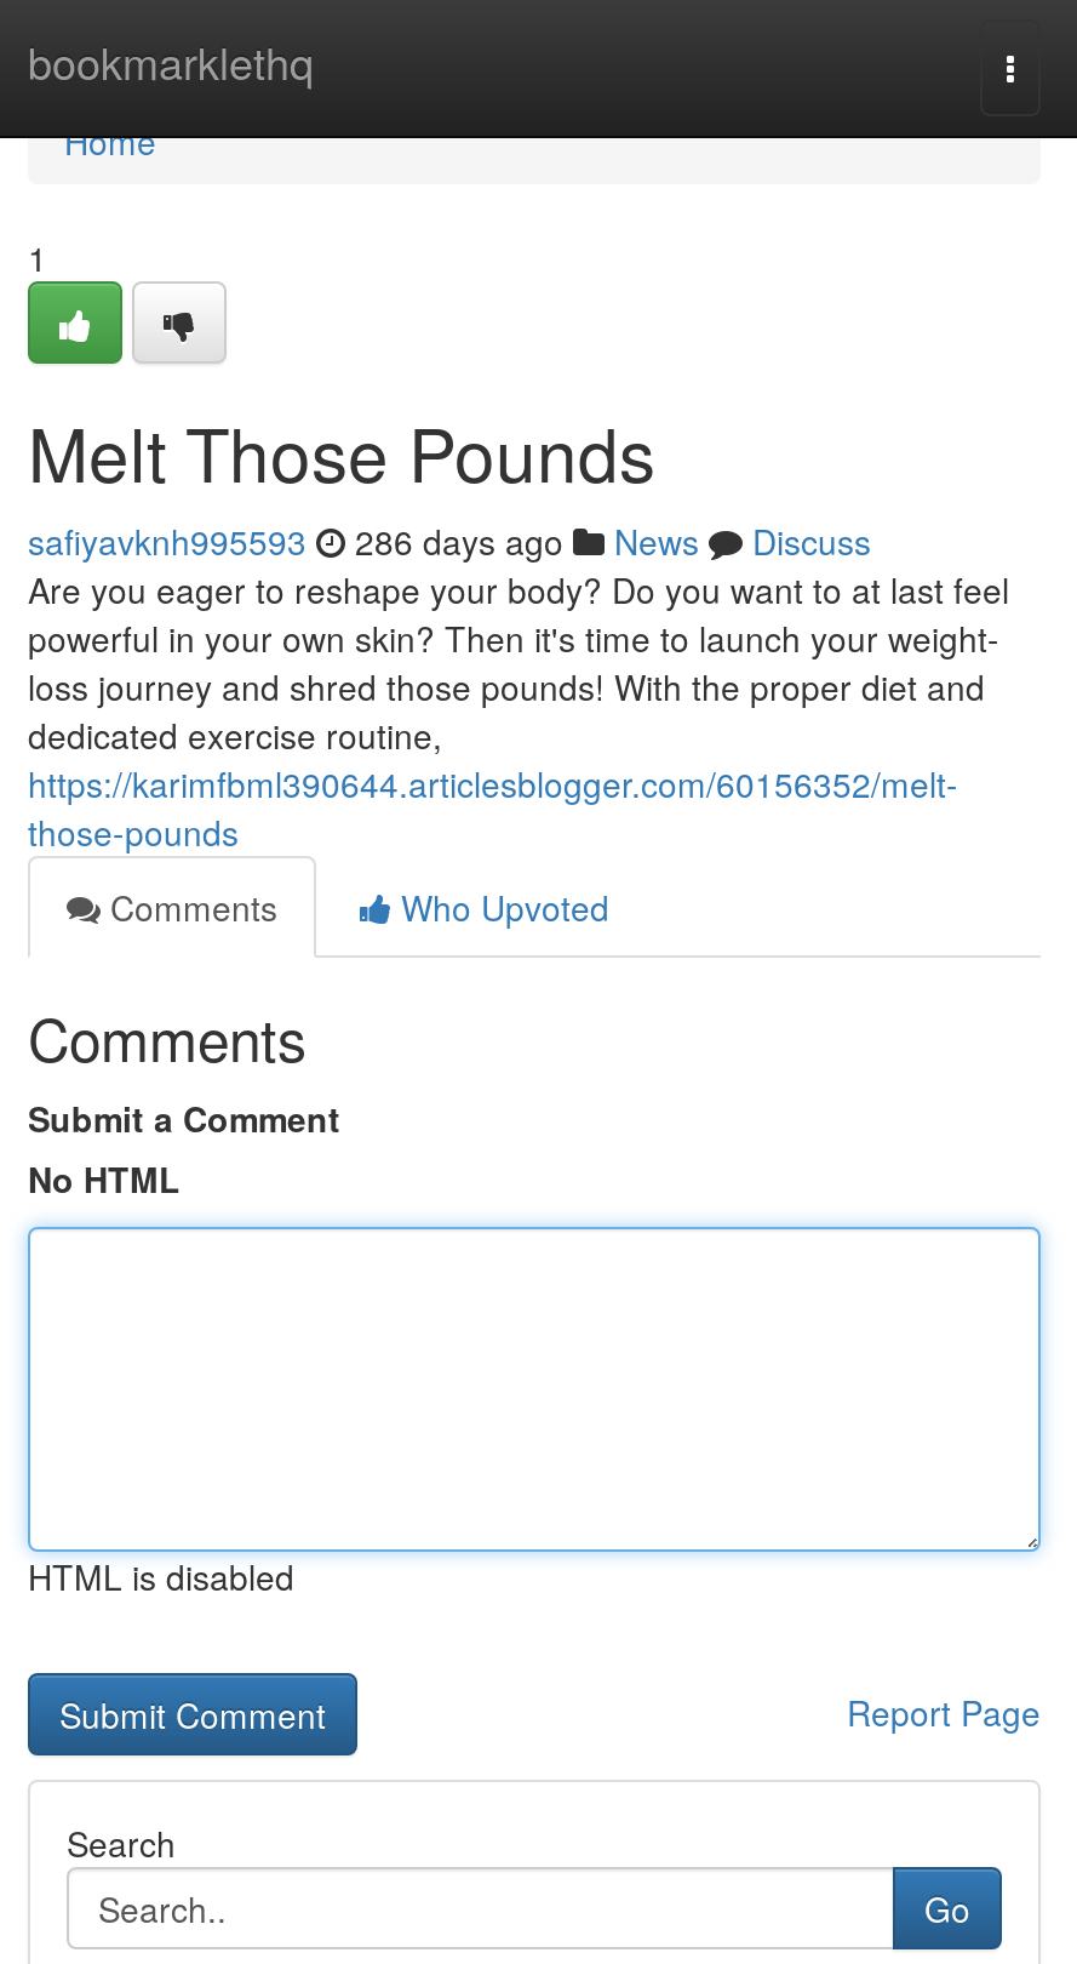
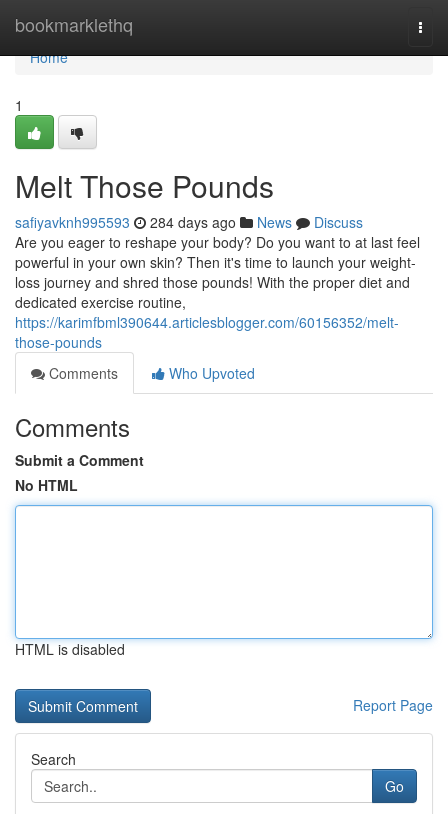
- safiyavknh995593 286 days ago News Discuss
+ safiyavknh995593 284 days ago News Discuss
